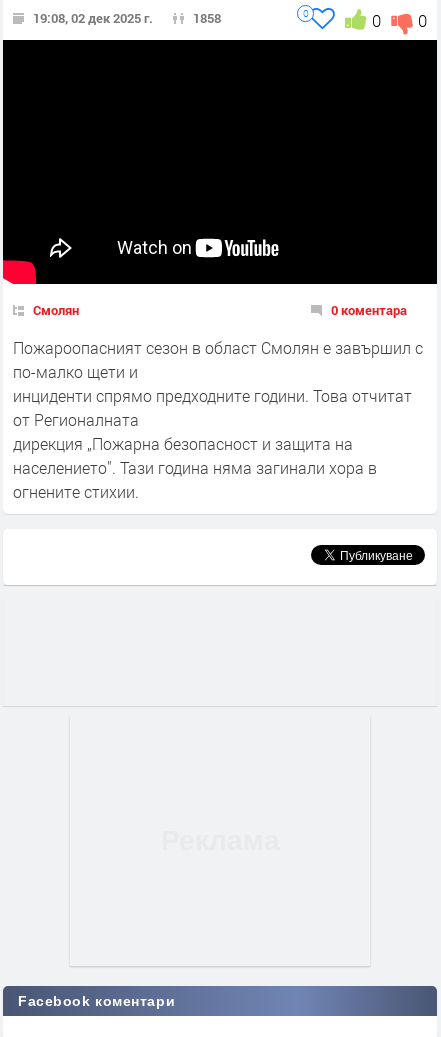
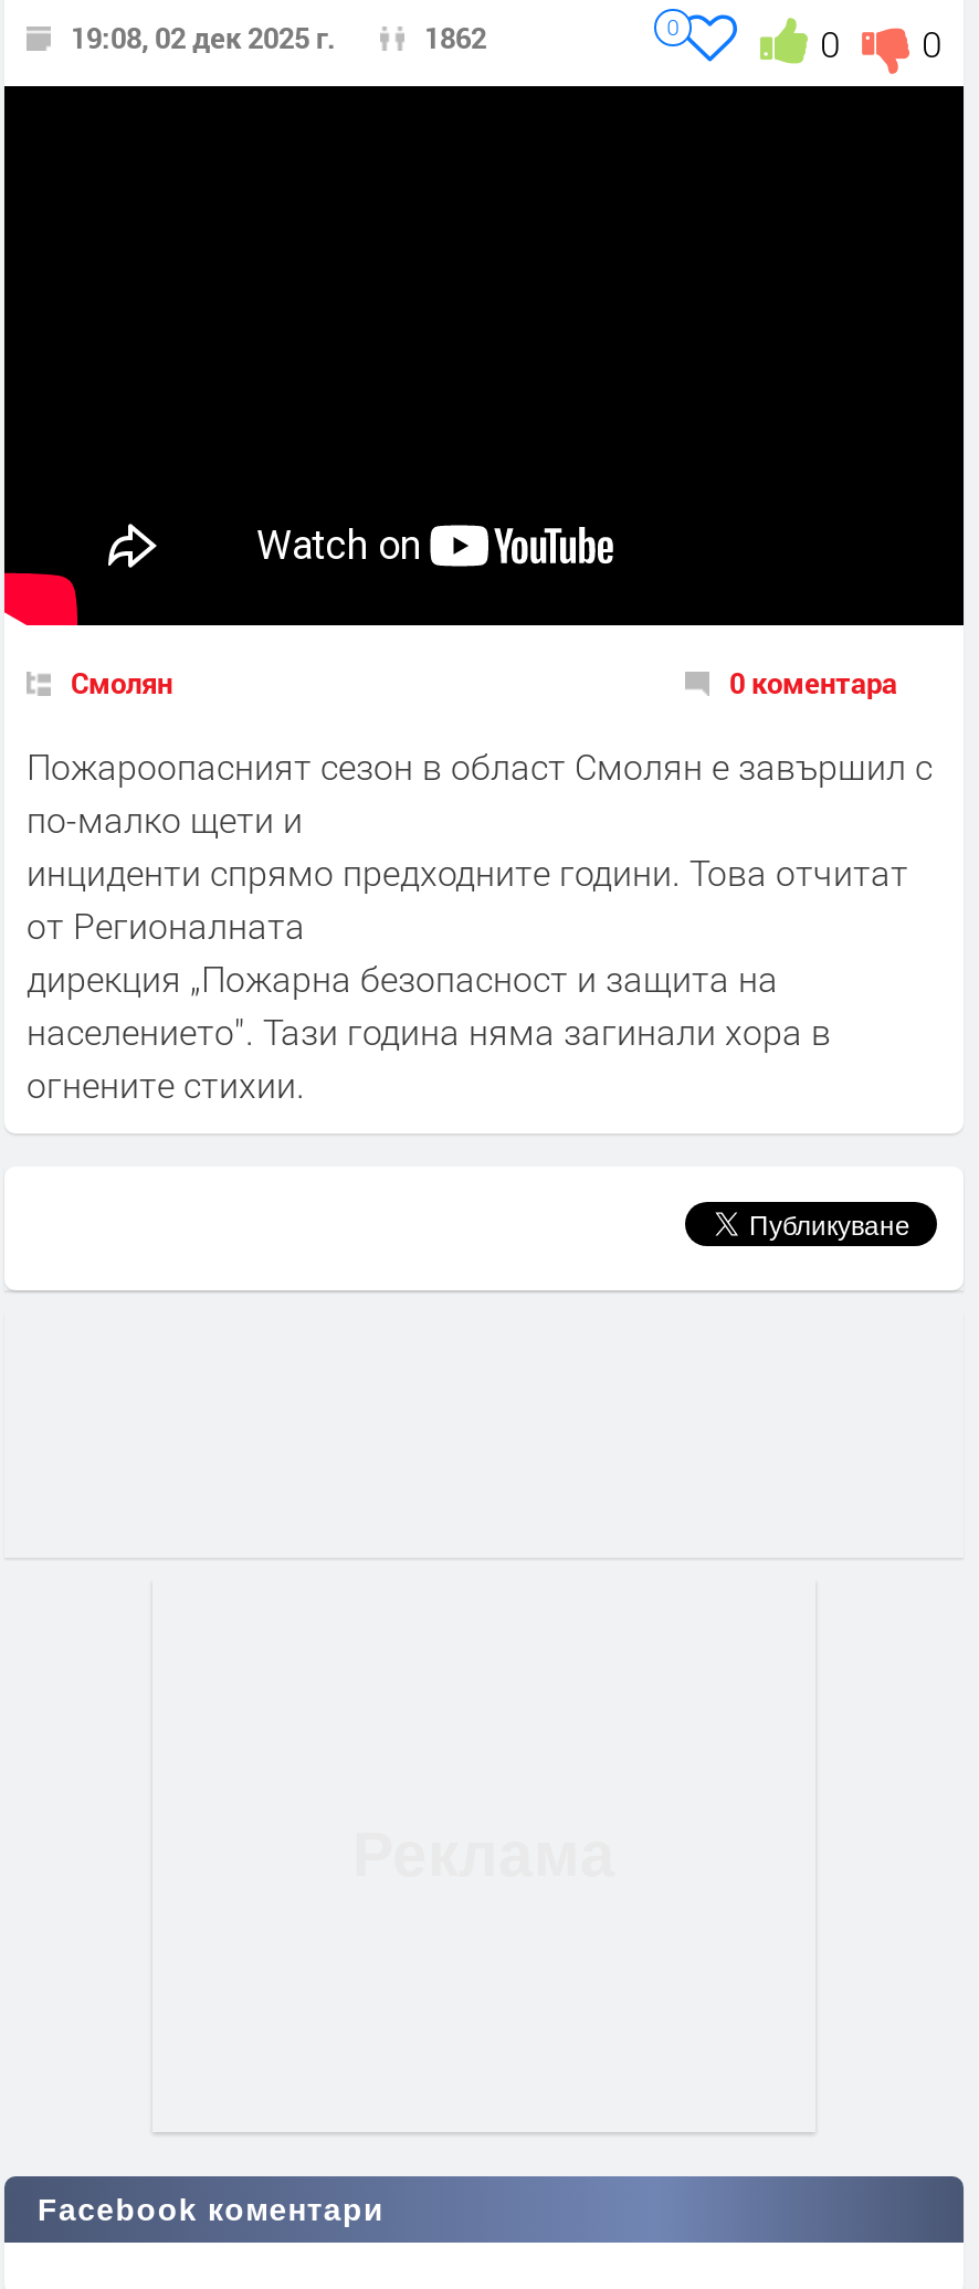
- 1858
+ 1862
